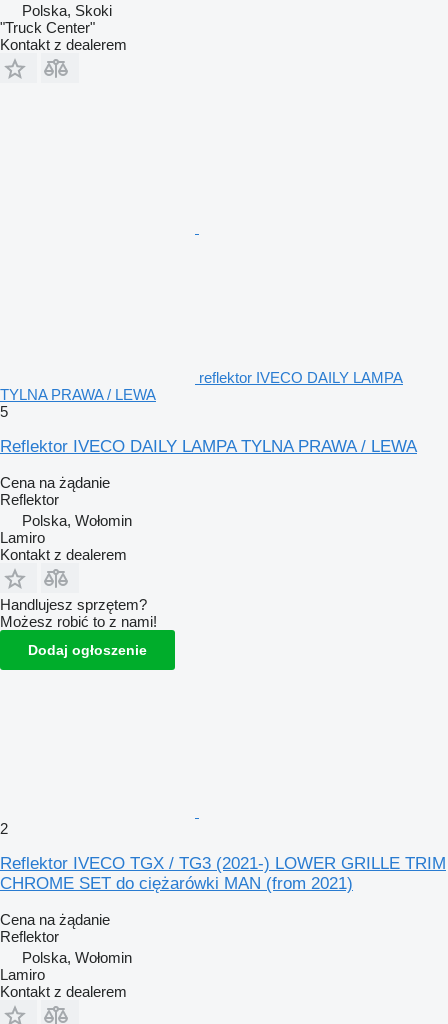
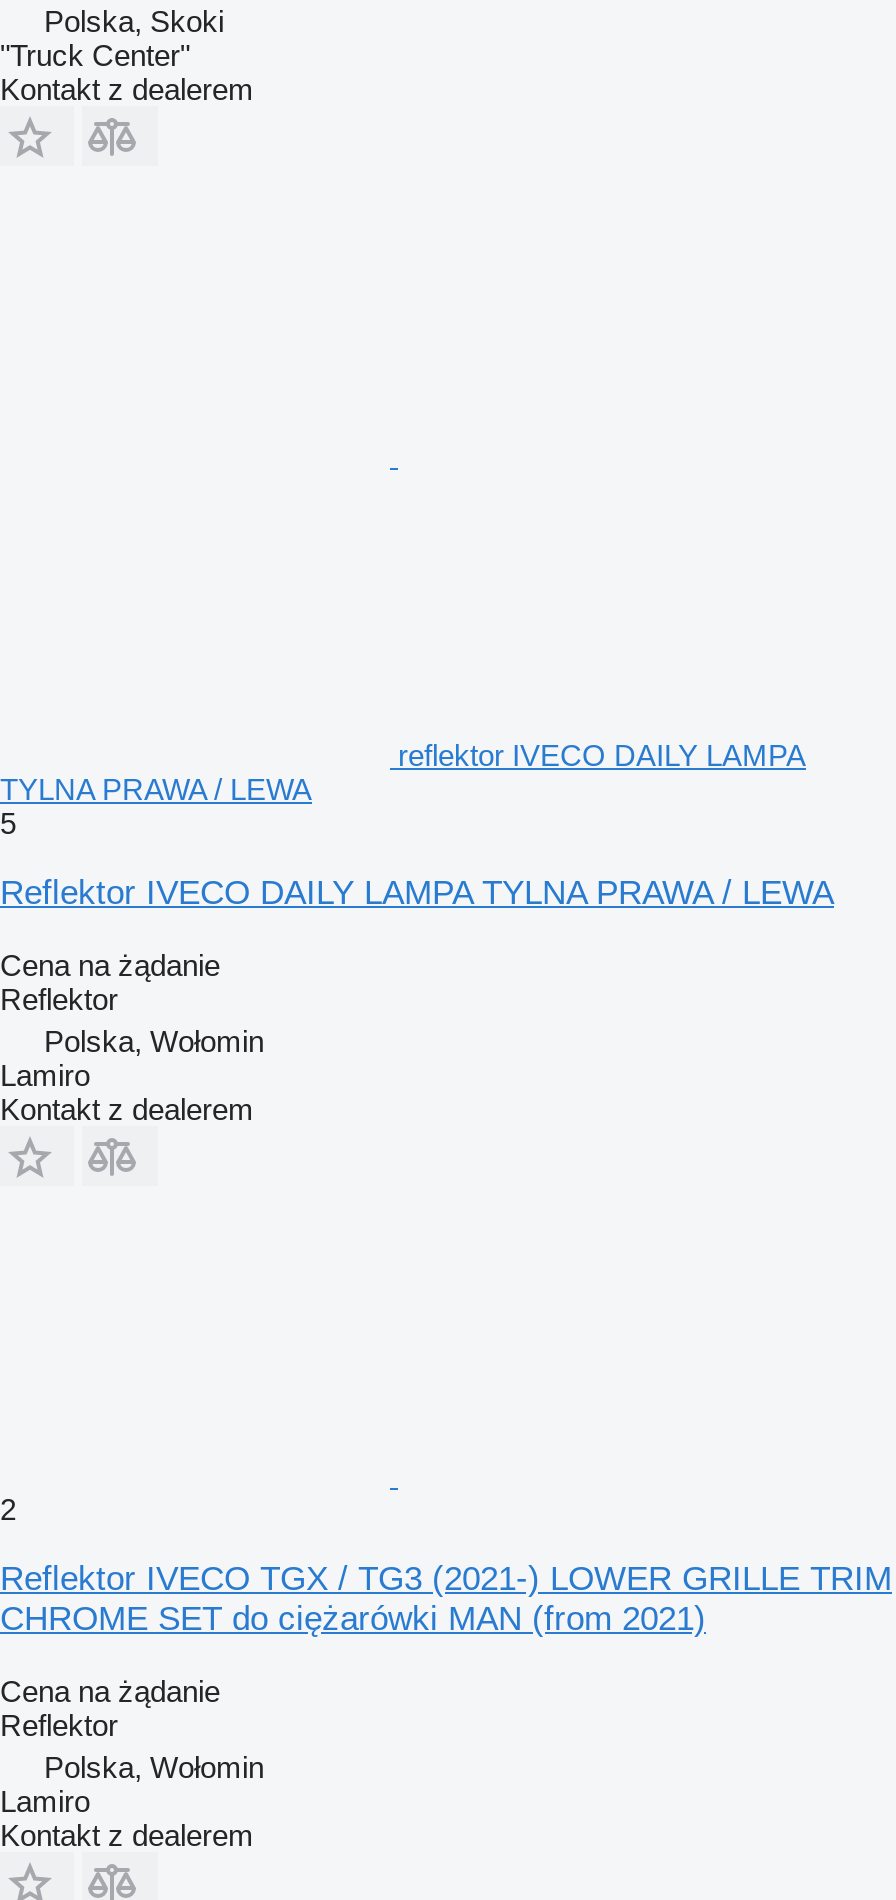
- Handlujesz sprzętem?
- Możesz robić to z nami!
- Dodaj ogłoszenie
